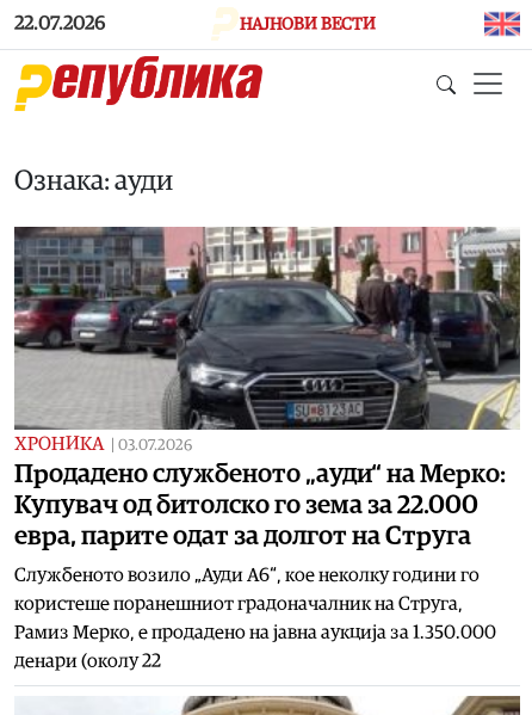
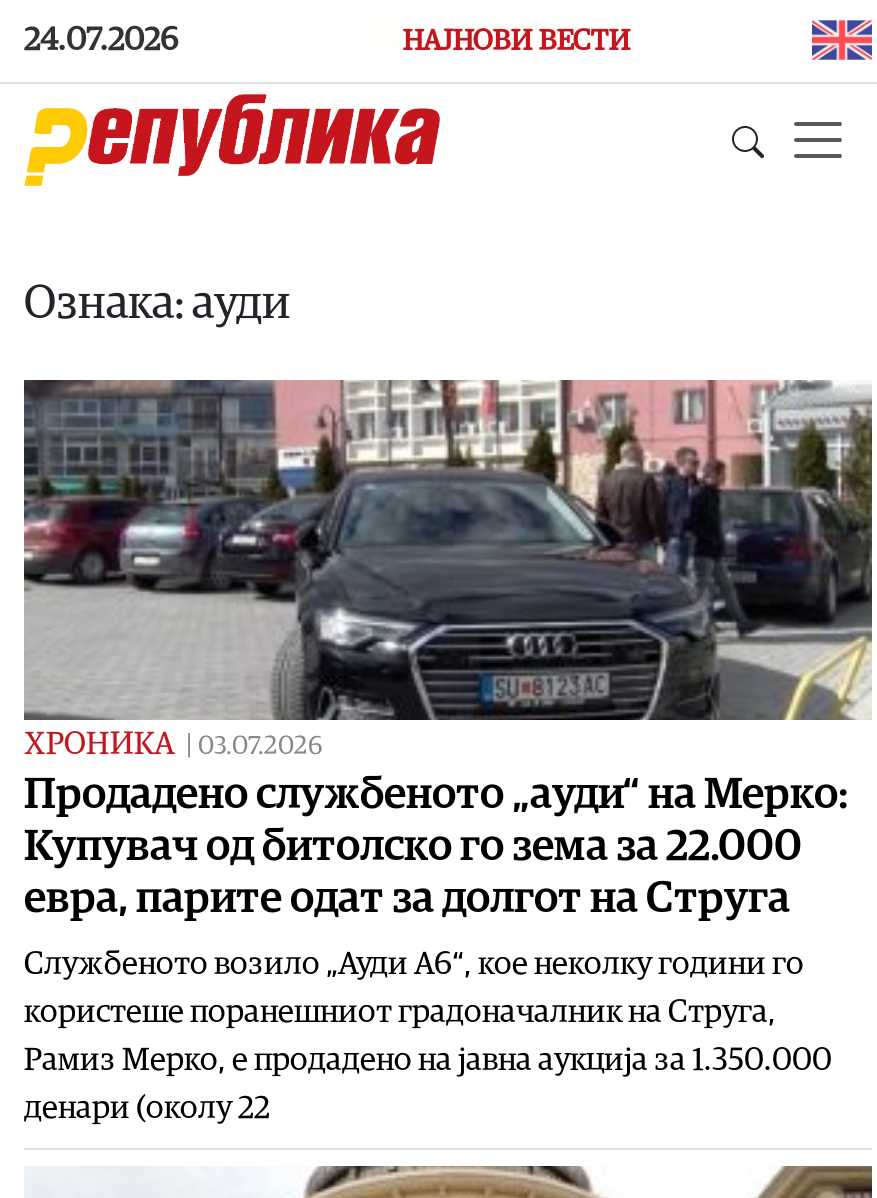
- 22.07.2026
+ 24.07.2026
